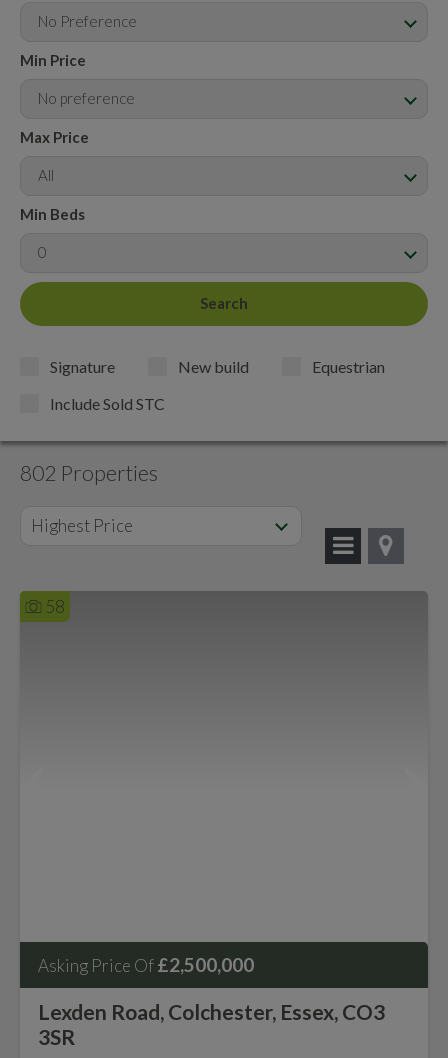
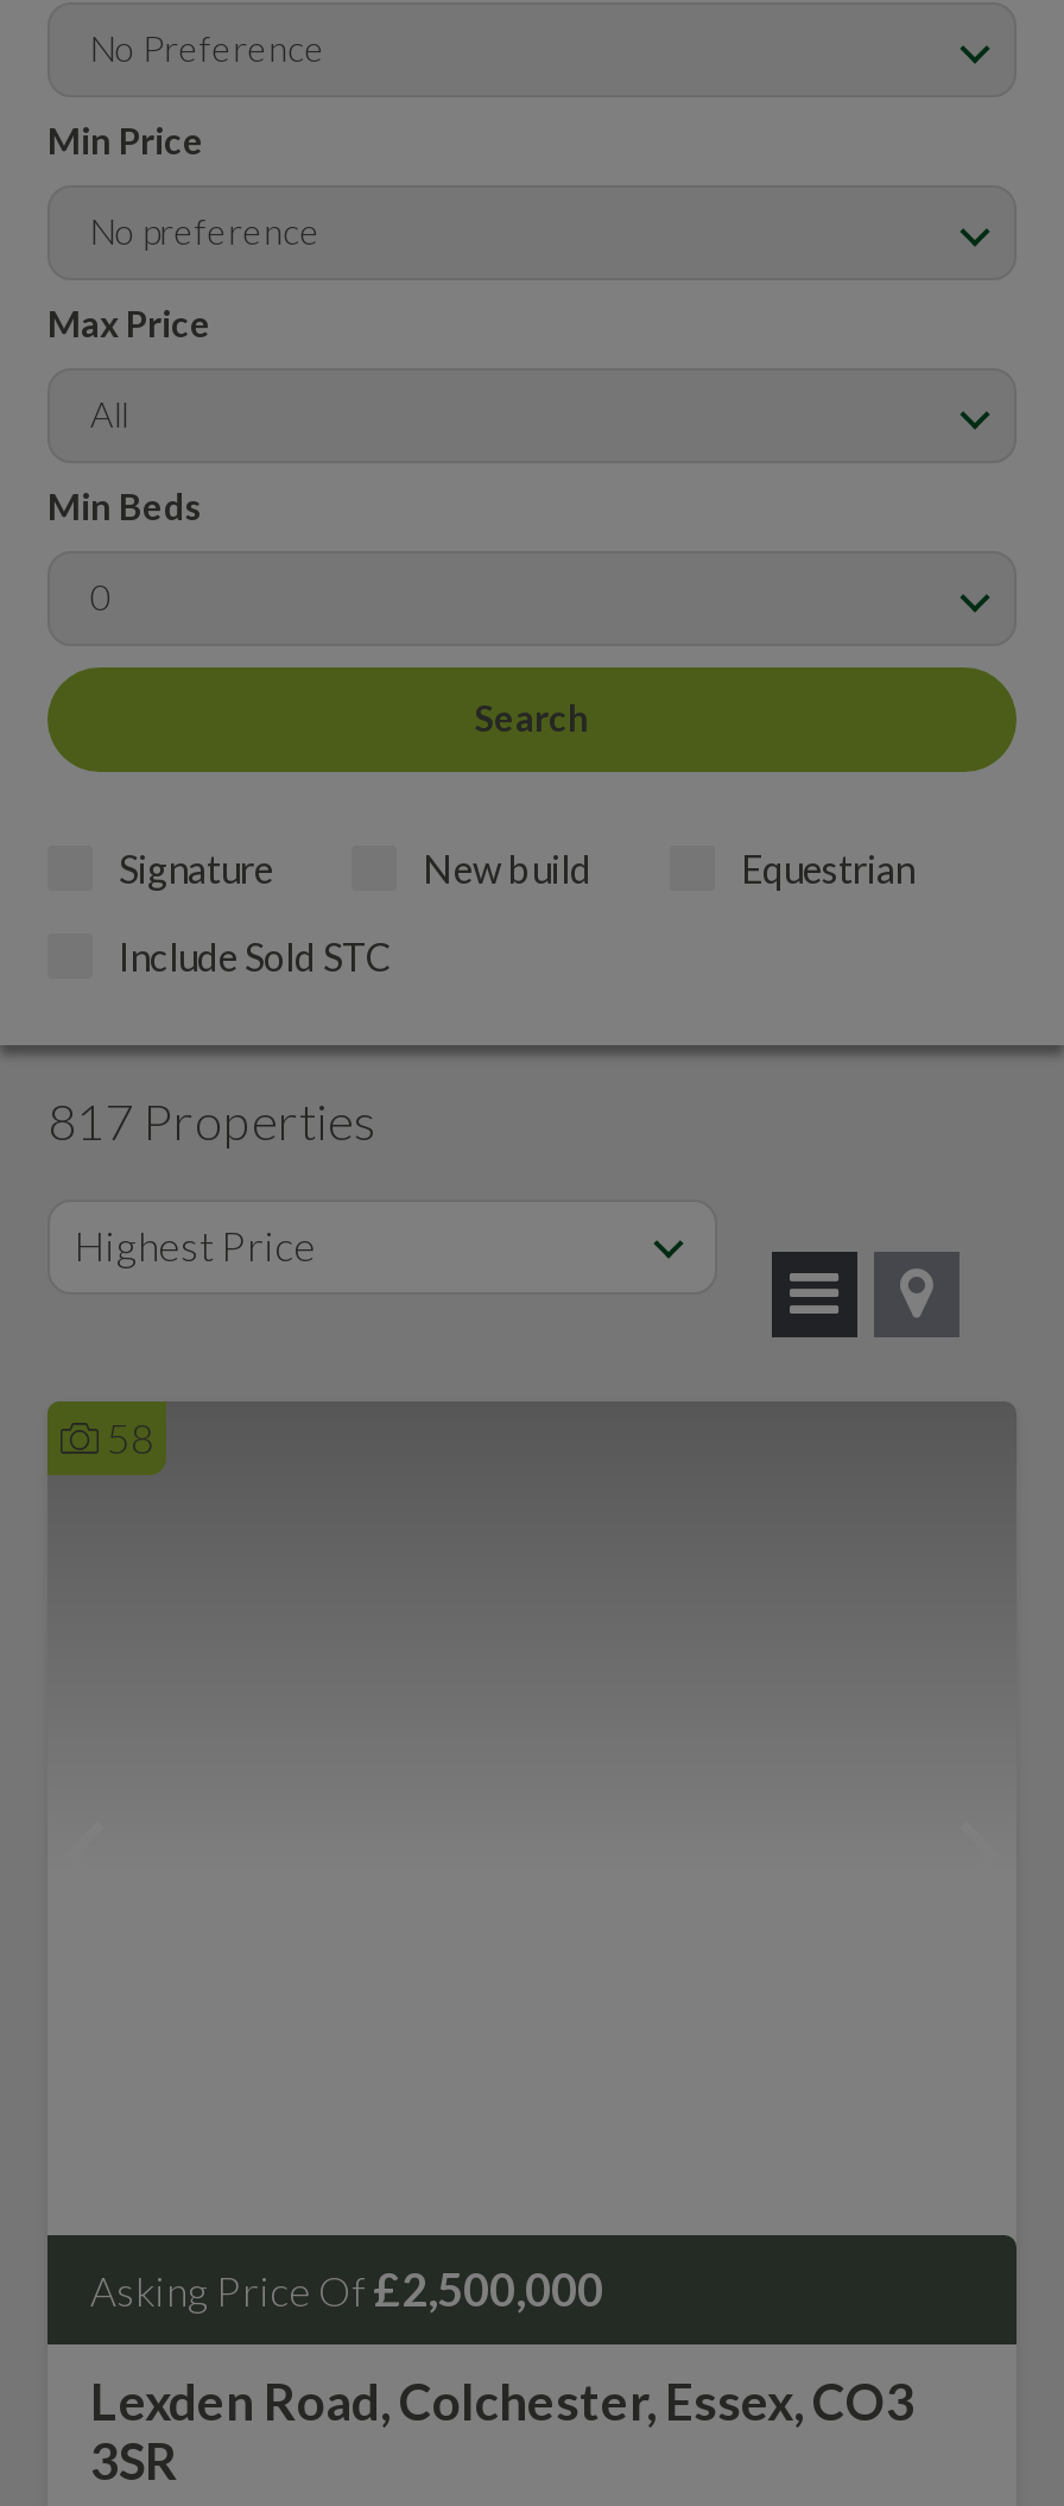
- 802 Properties
+ 817 Properties
